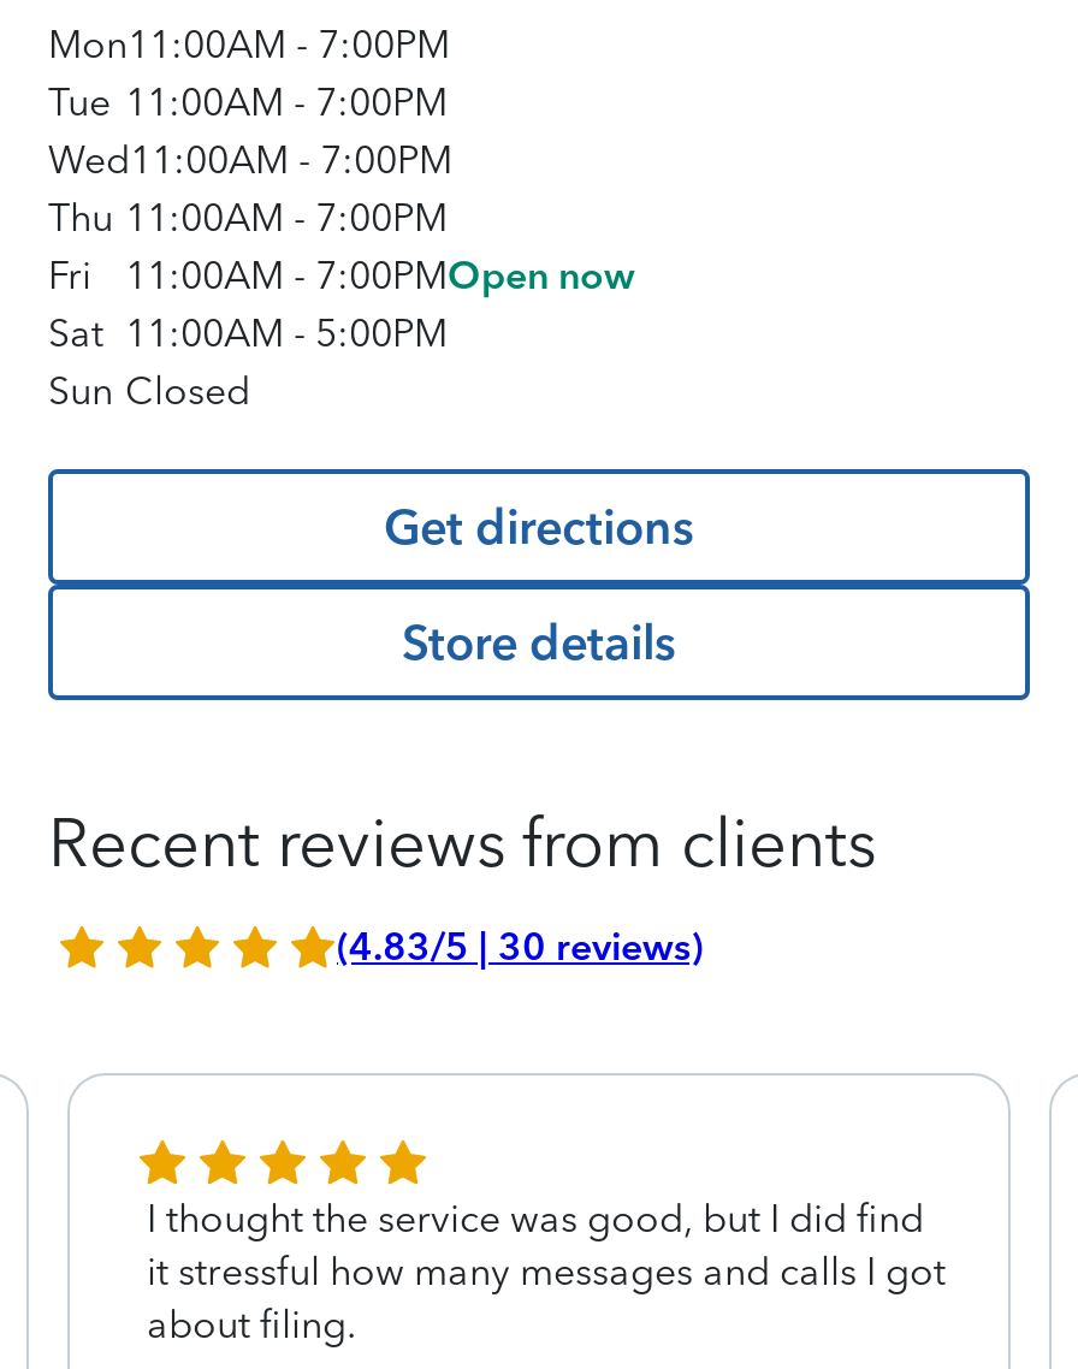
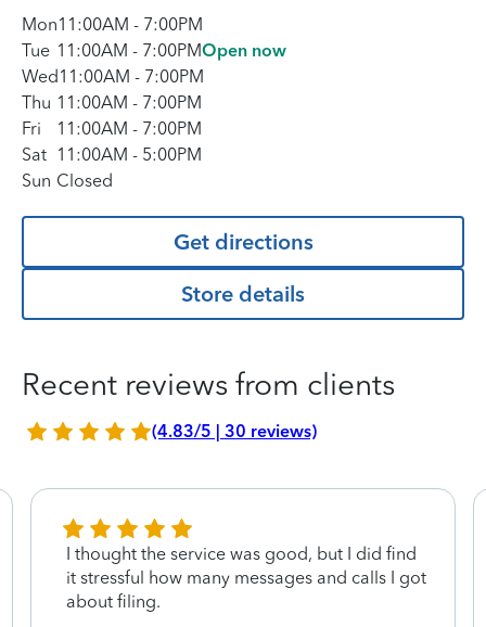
- Tue 11:00AM - 7:00PM
+ Tue 11:00AM - 7:00PMOpen now

- Fri 11:00AM - 7:00PMOpen now
+ Fri 11:00AM - 7:00PM
